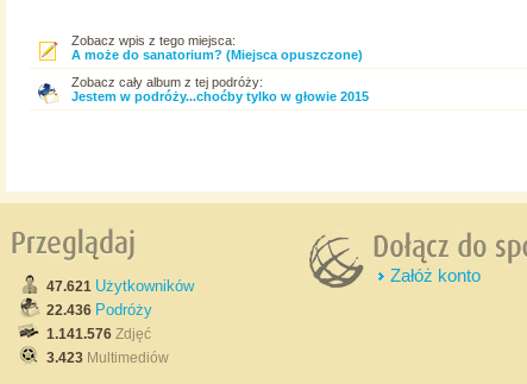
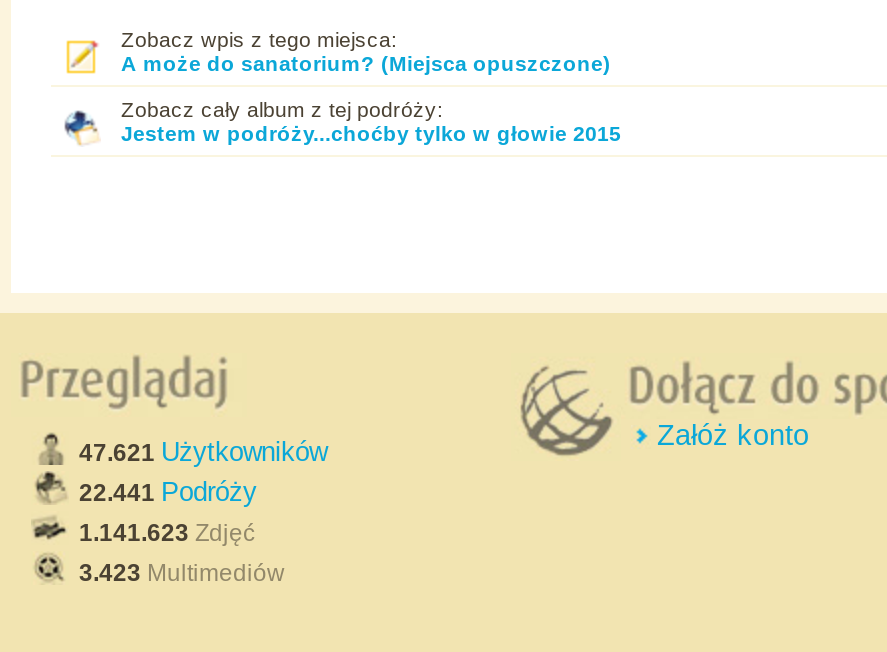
- 22.436 Podróży
+ 22.441 Podróży

- 1.141.576 Zdjęć
+ 1.141.623 Zdjęć
